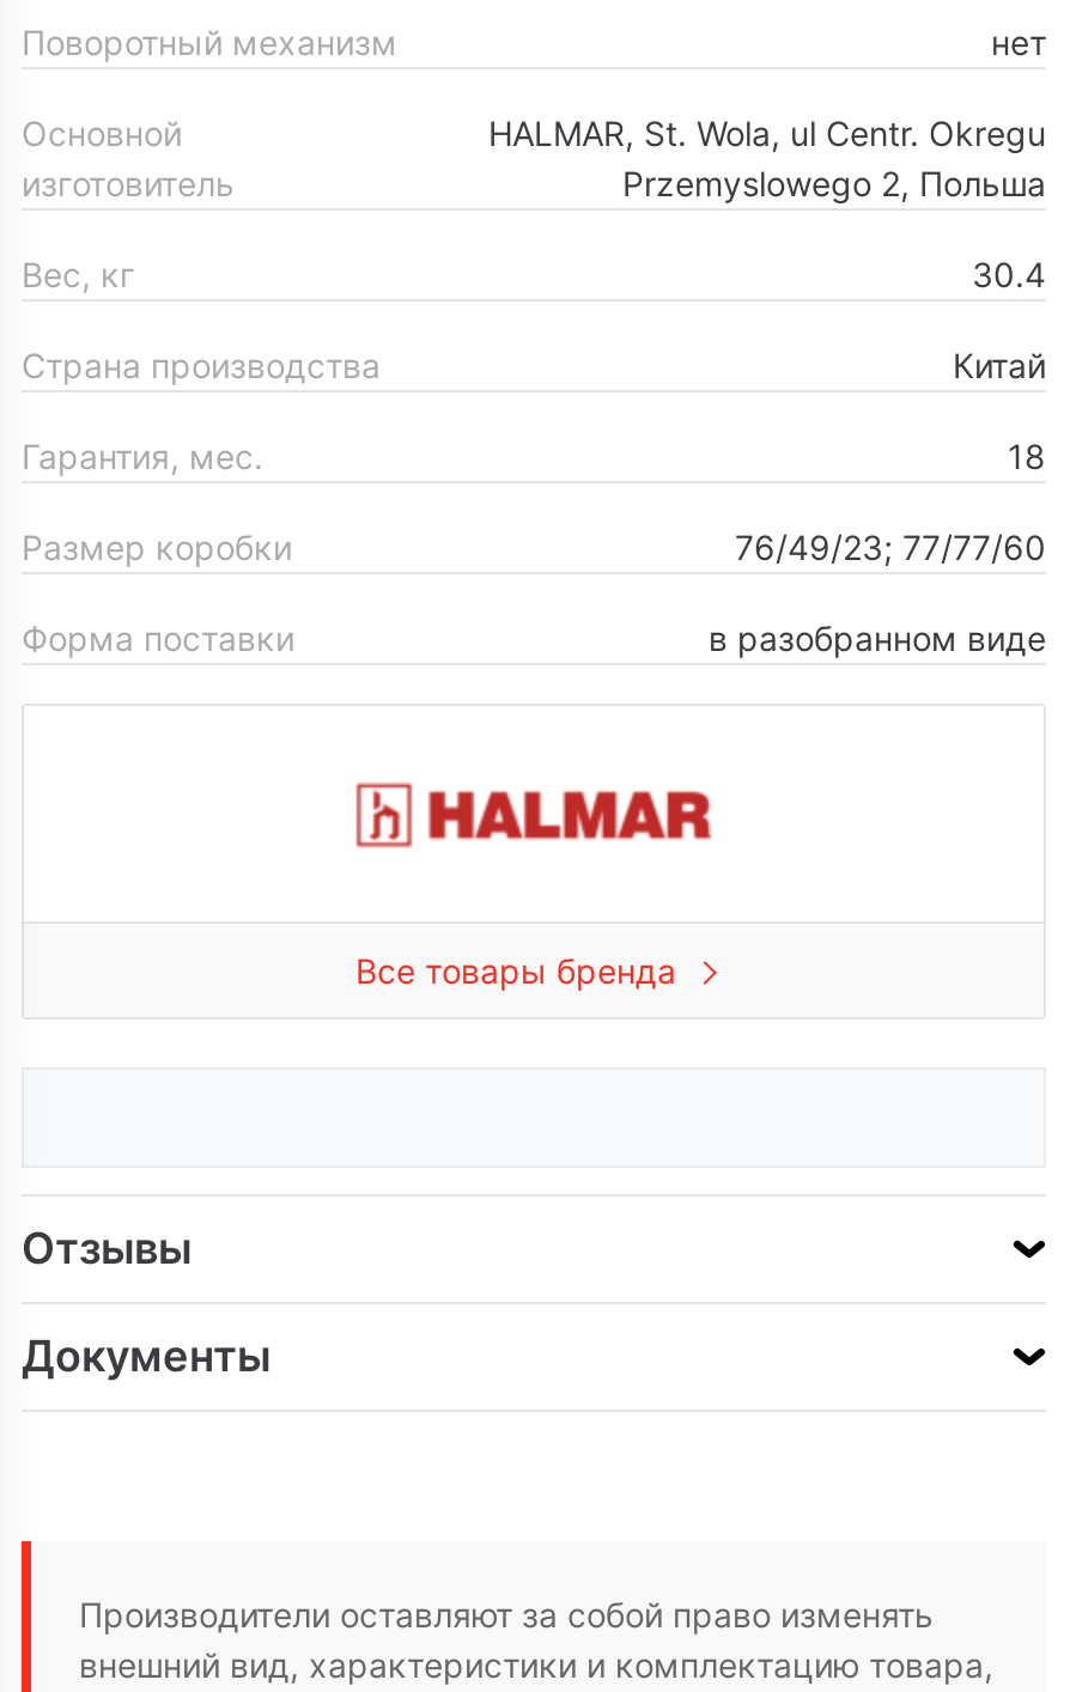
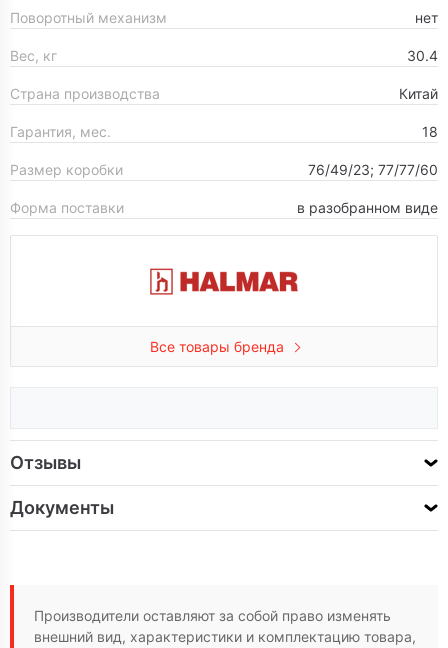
- Основной
- изготовитель

- HALMAR, St. Wola, ul Centr. Okregu
- Przemyslowego 2, Польша
